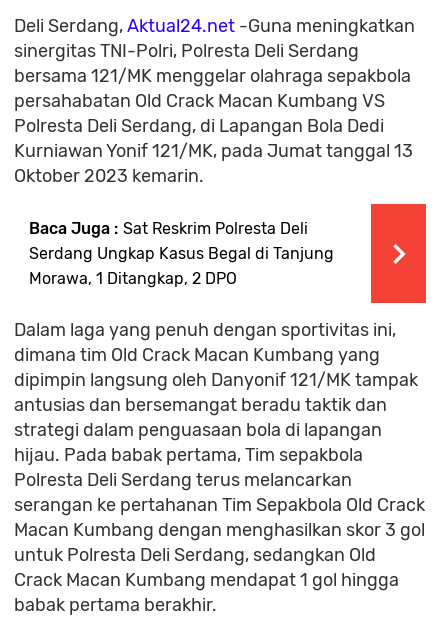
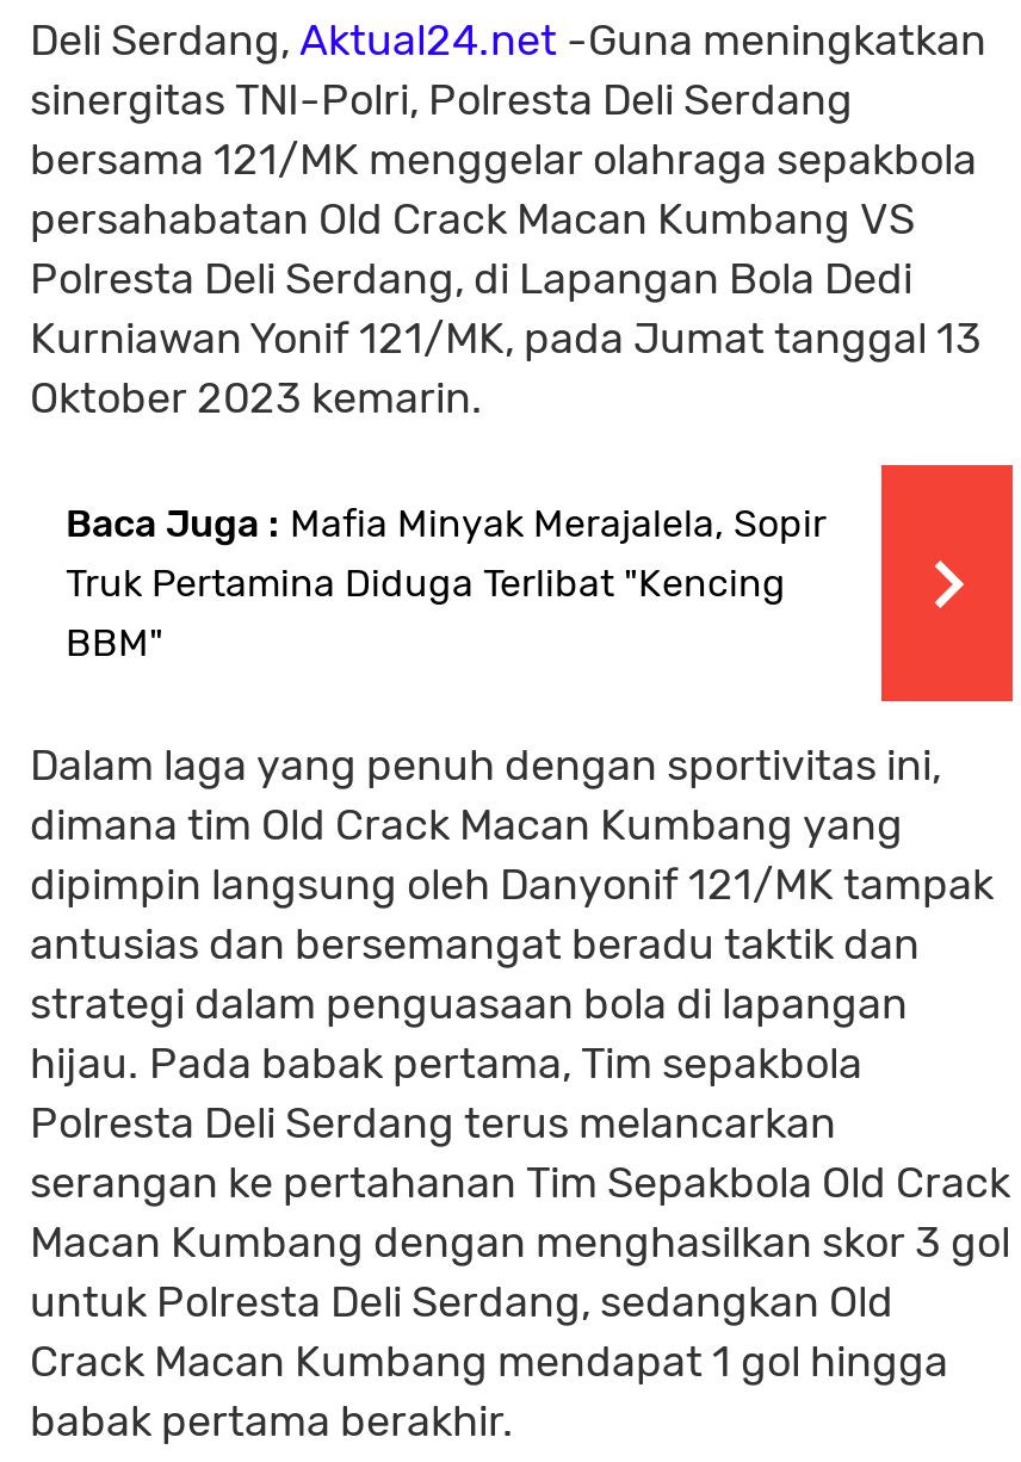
- Baca Juga : Sat Reskrim Polresta Deli
- Serdang Ungkap Kasus Begal di Tanjung
- Morawa, 1 Ditangkap, 2 DPO
+ Baca Juga : Mafia Minyak Merajalela, Sopir
+ Truk Pertamina Diduga Terlibat "Kencing
+ BBM"
